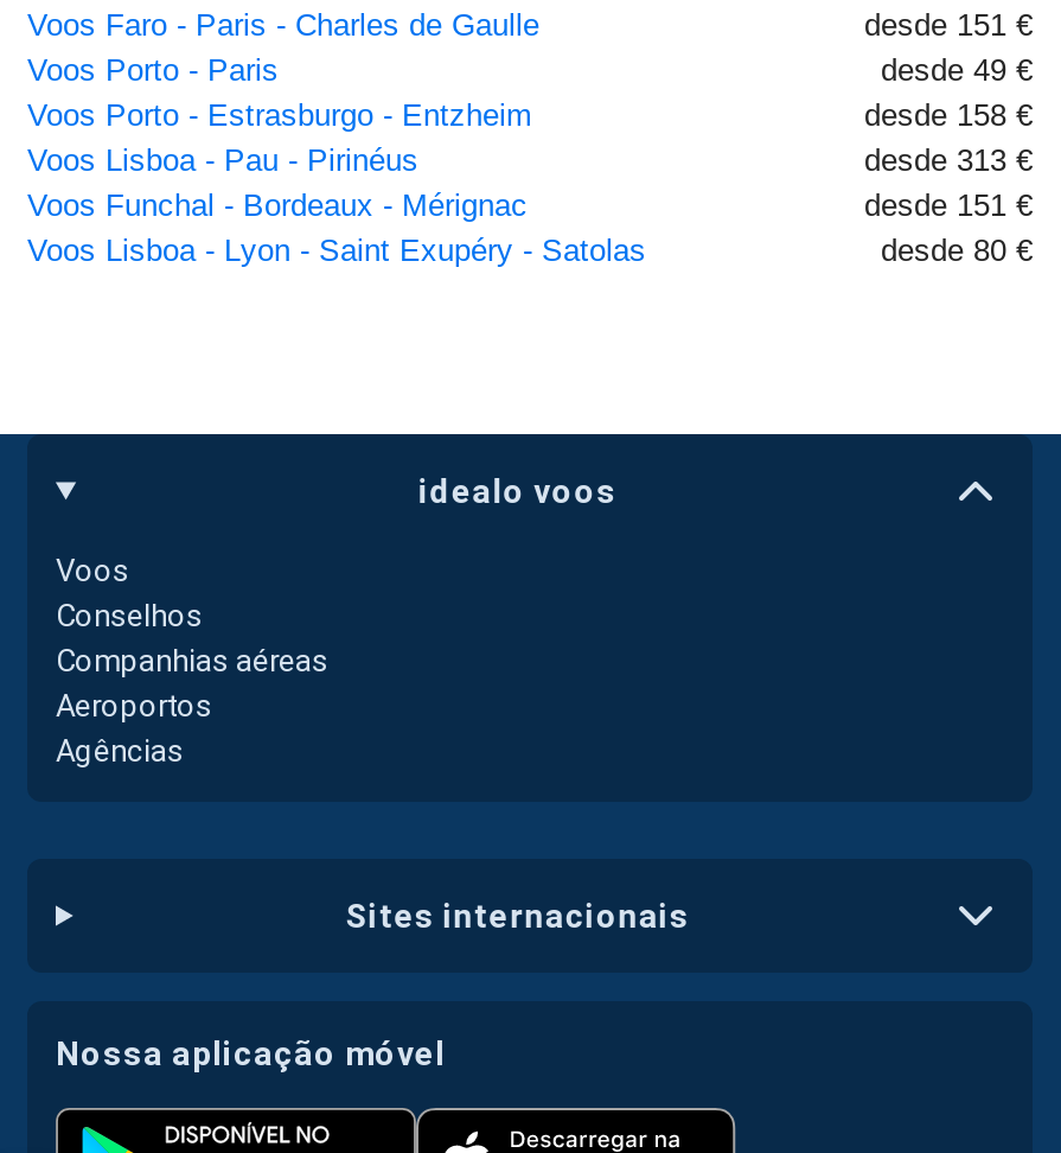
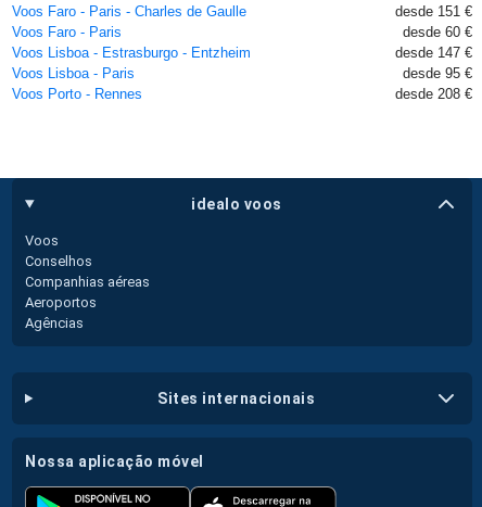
- Voos Porto - Paris
- desde 49 €
- Voos Porto - Estrasburgo - Entzheim
- desde 158 €
- Voos Lisboa - Pau - Pirinéus
- desde 313 €
- Voos Funchal - Bordeaux - Mérignac
- desde 151 €
- Voos Lisboa - Lyon - Saint Exupéry - Satolas
- desde 80 €
+ Voos Faro - Paris
+ desde 60 €
+ Voos Lisboa - Estrasburgo - Entzheim
+ desde 147 €
+ Voos Lisboa - Paris
+ desde 95 €
+ Voos Porto - Rennes
+ desde 208 €
